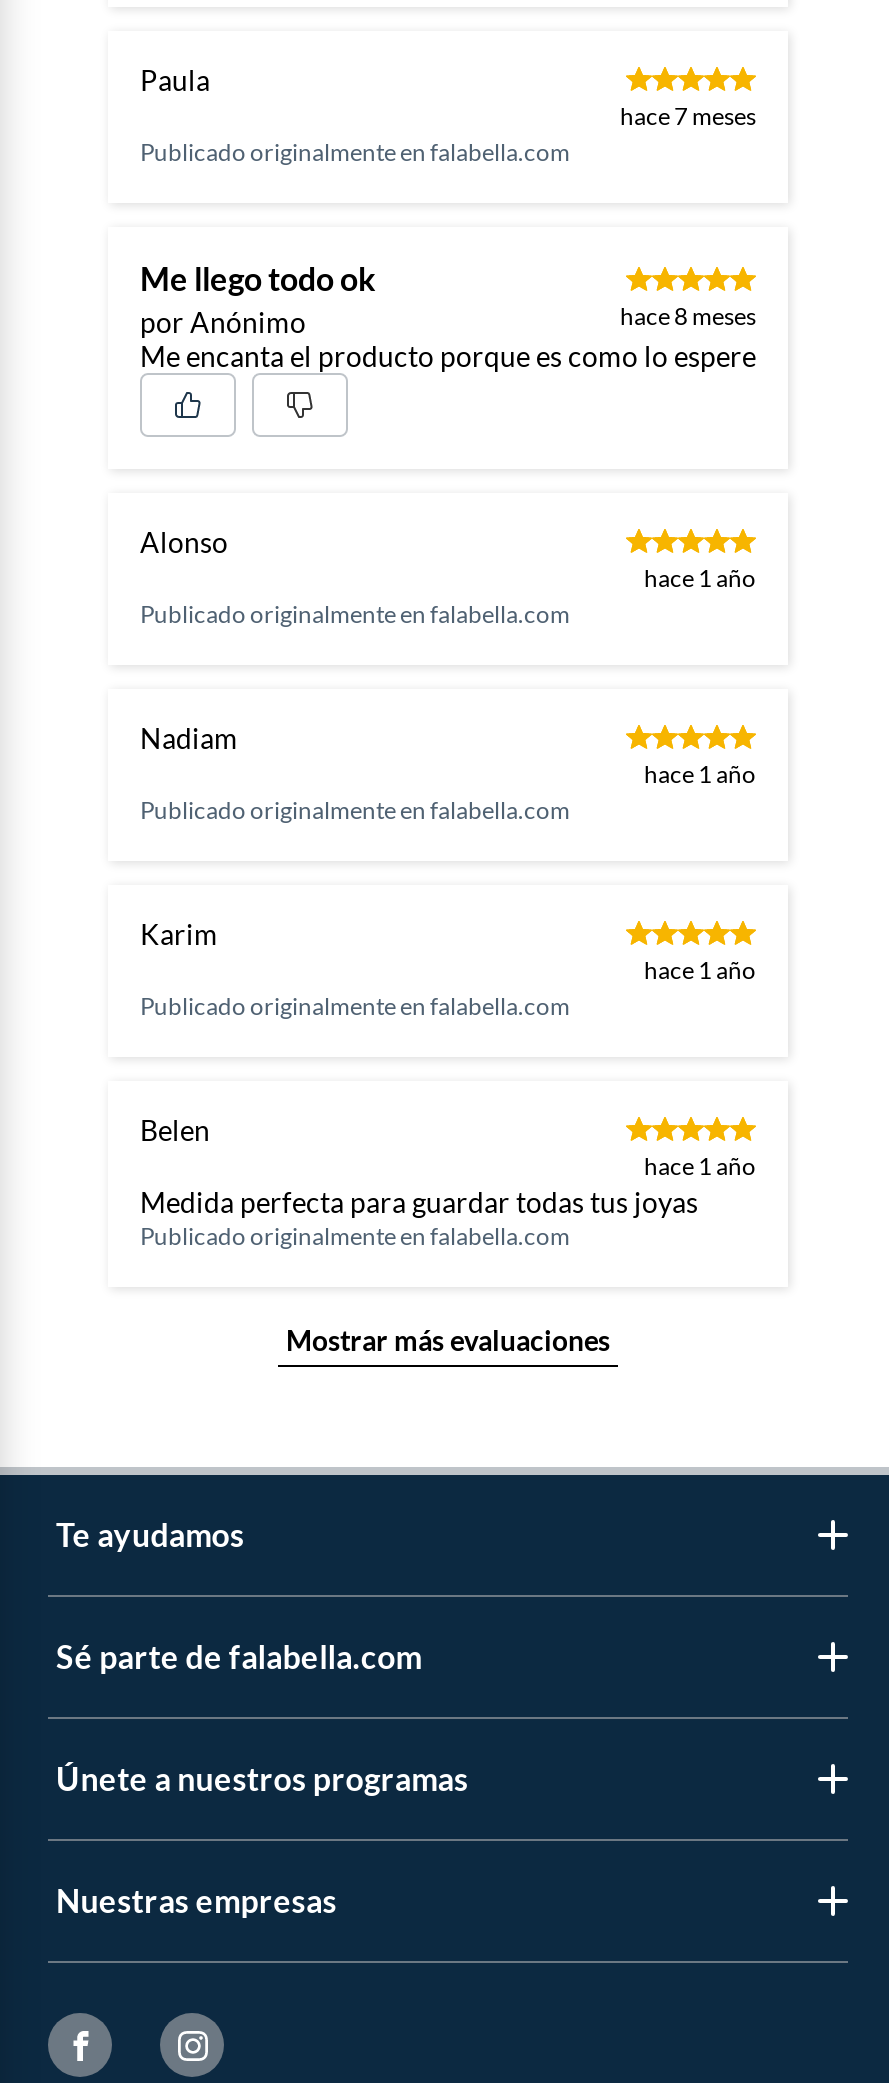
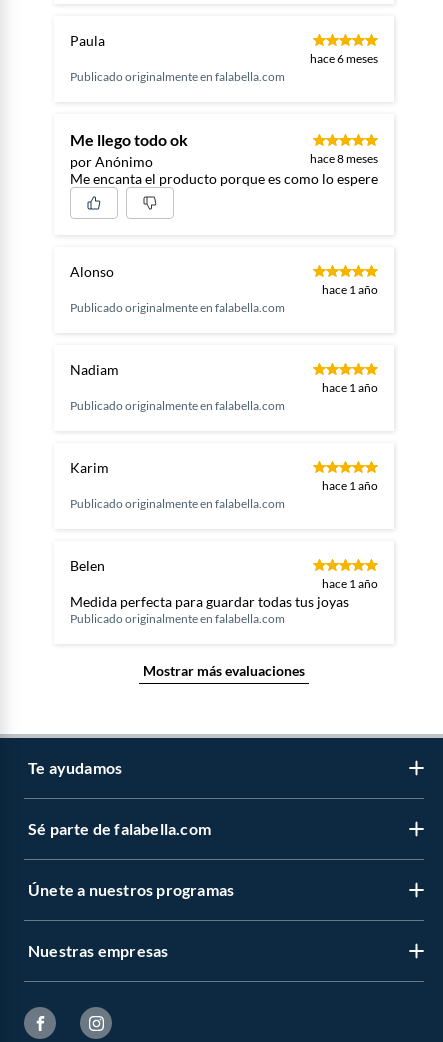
- hace 7 meses
+ hace 6 meses
